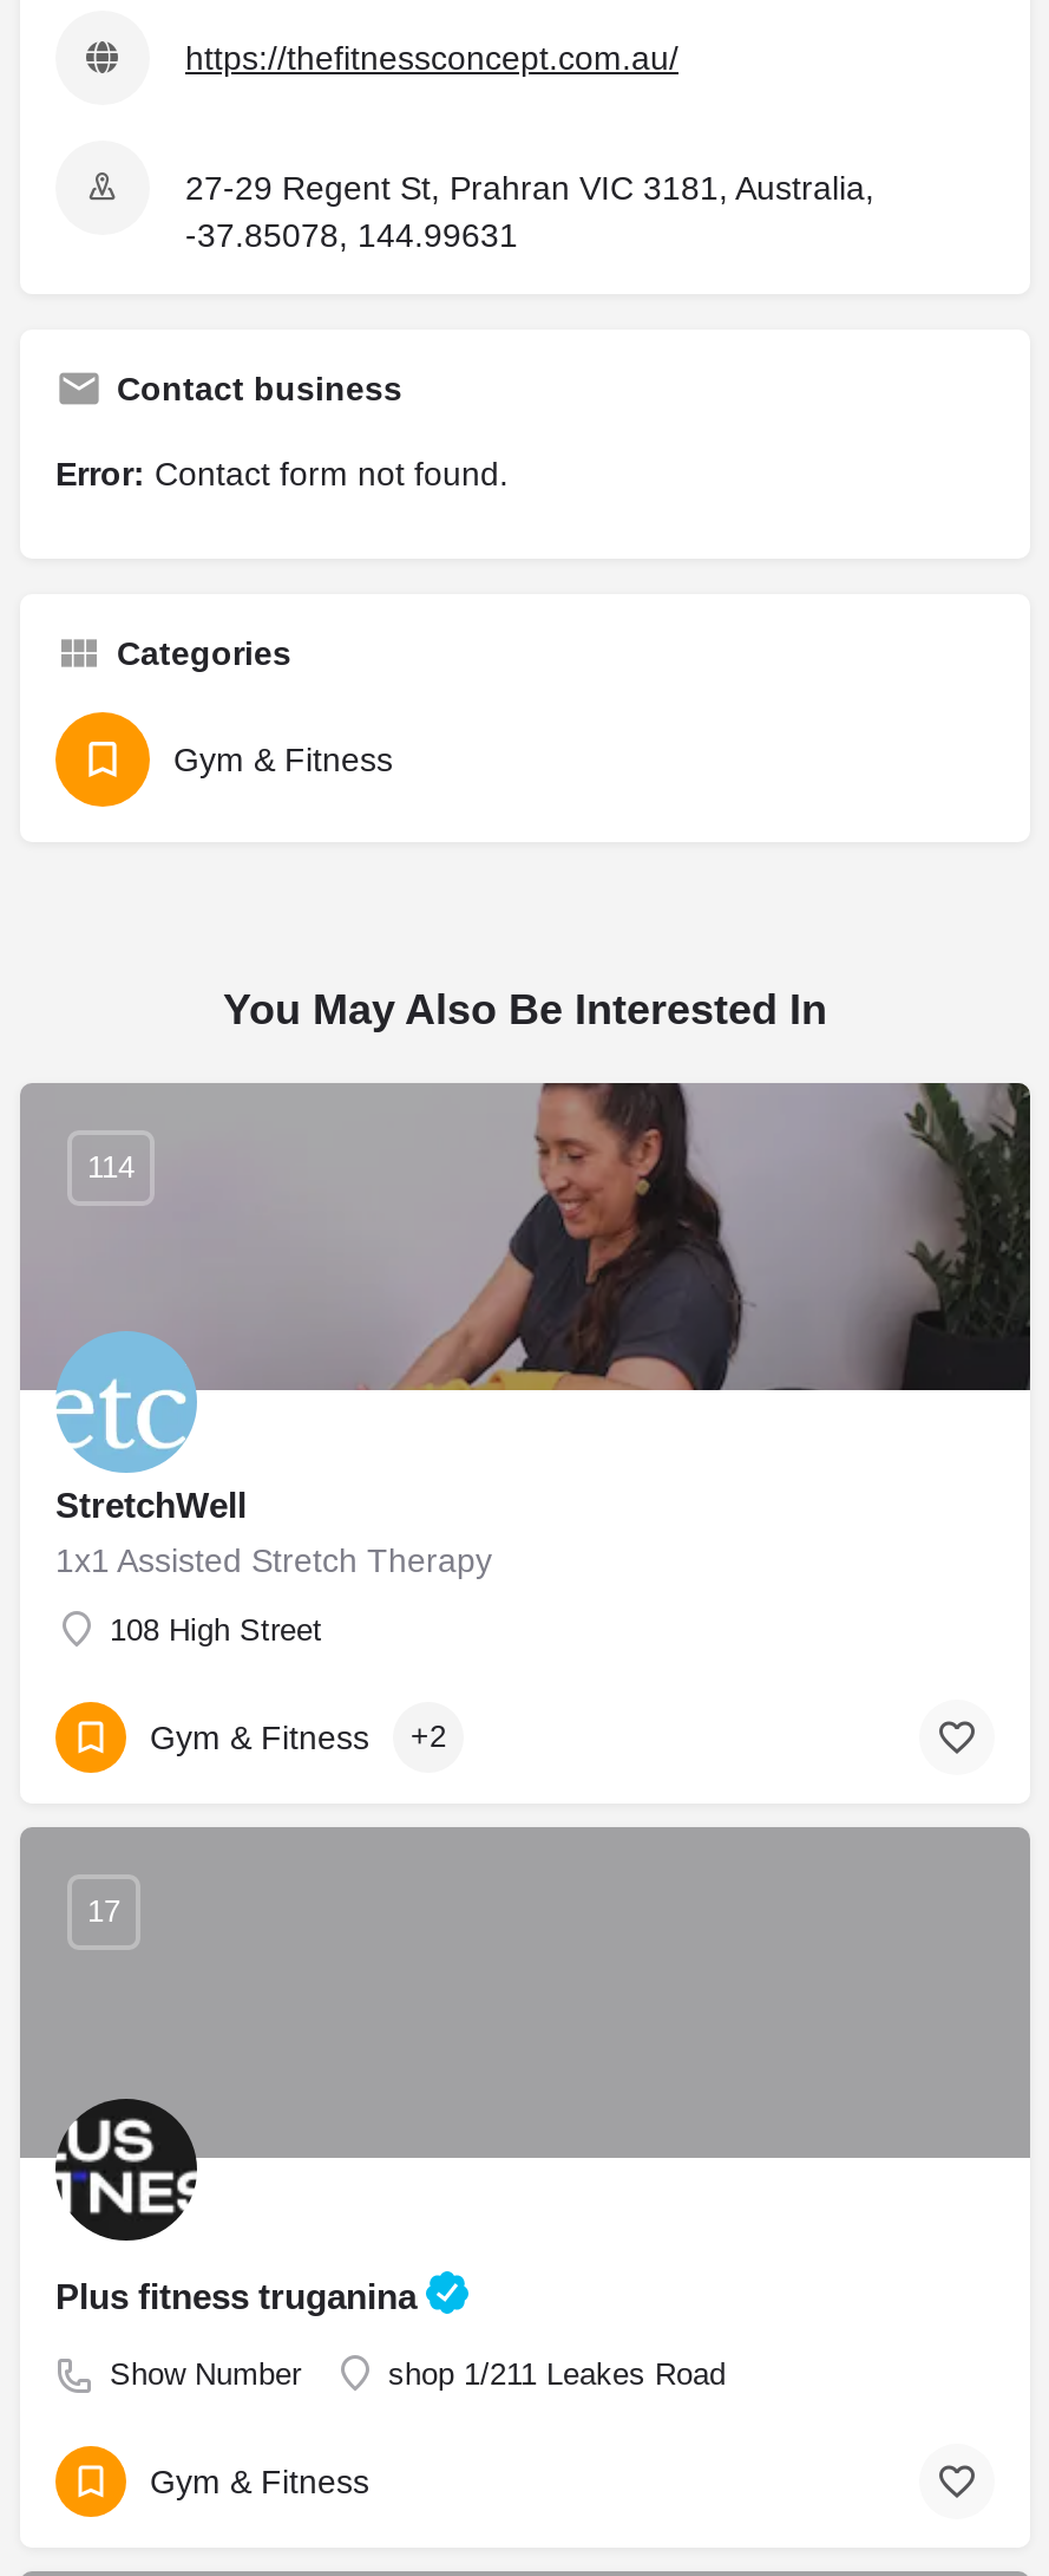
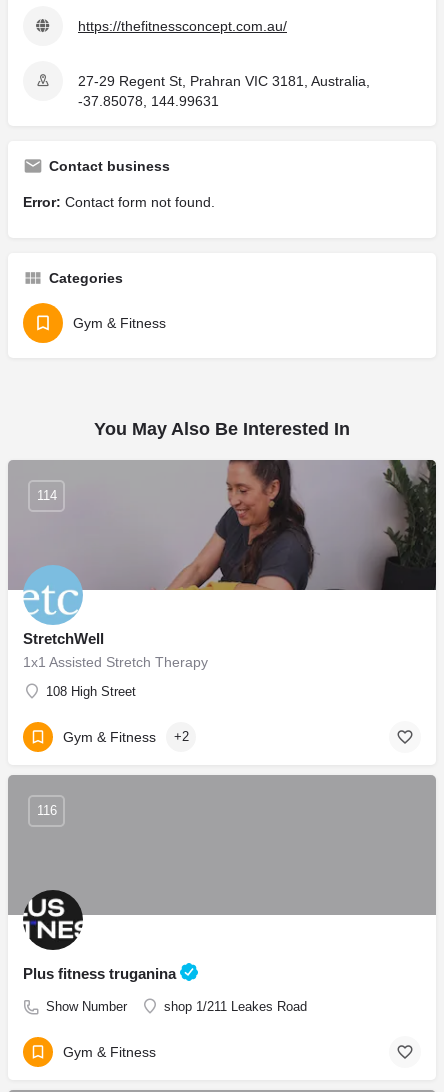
- 17
+ 116
